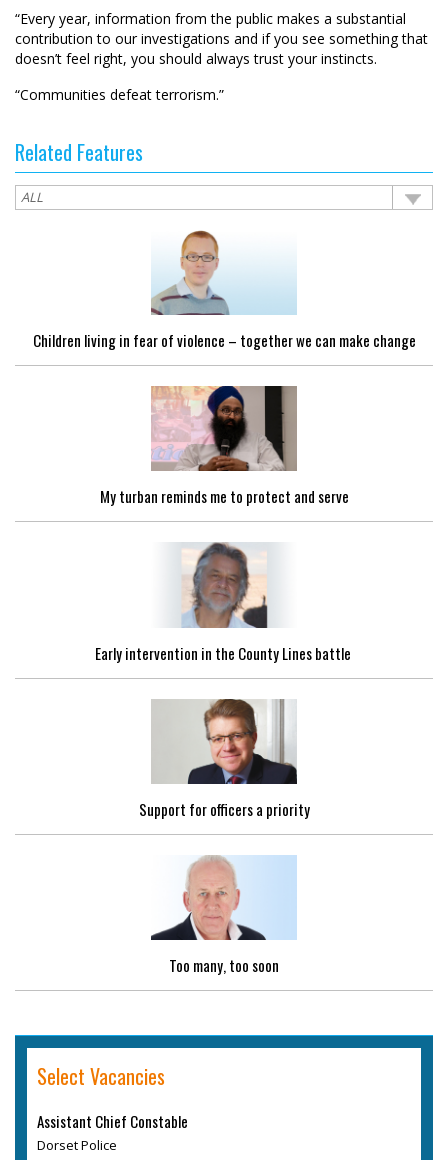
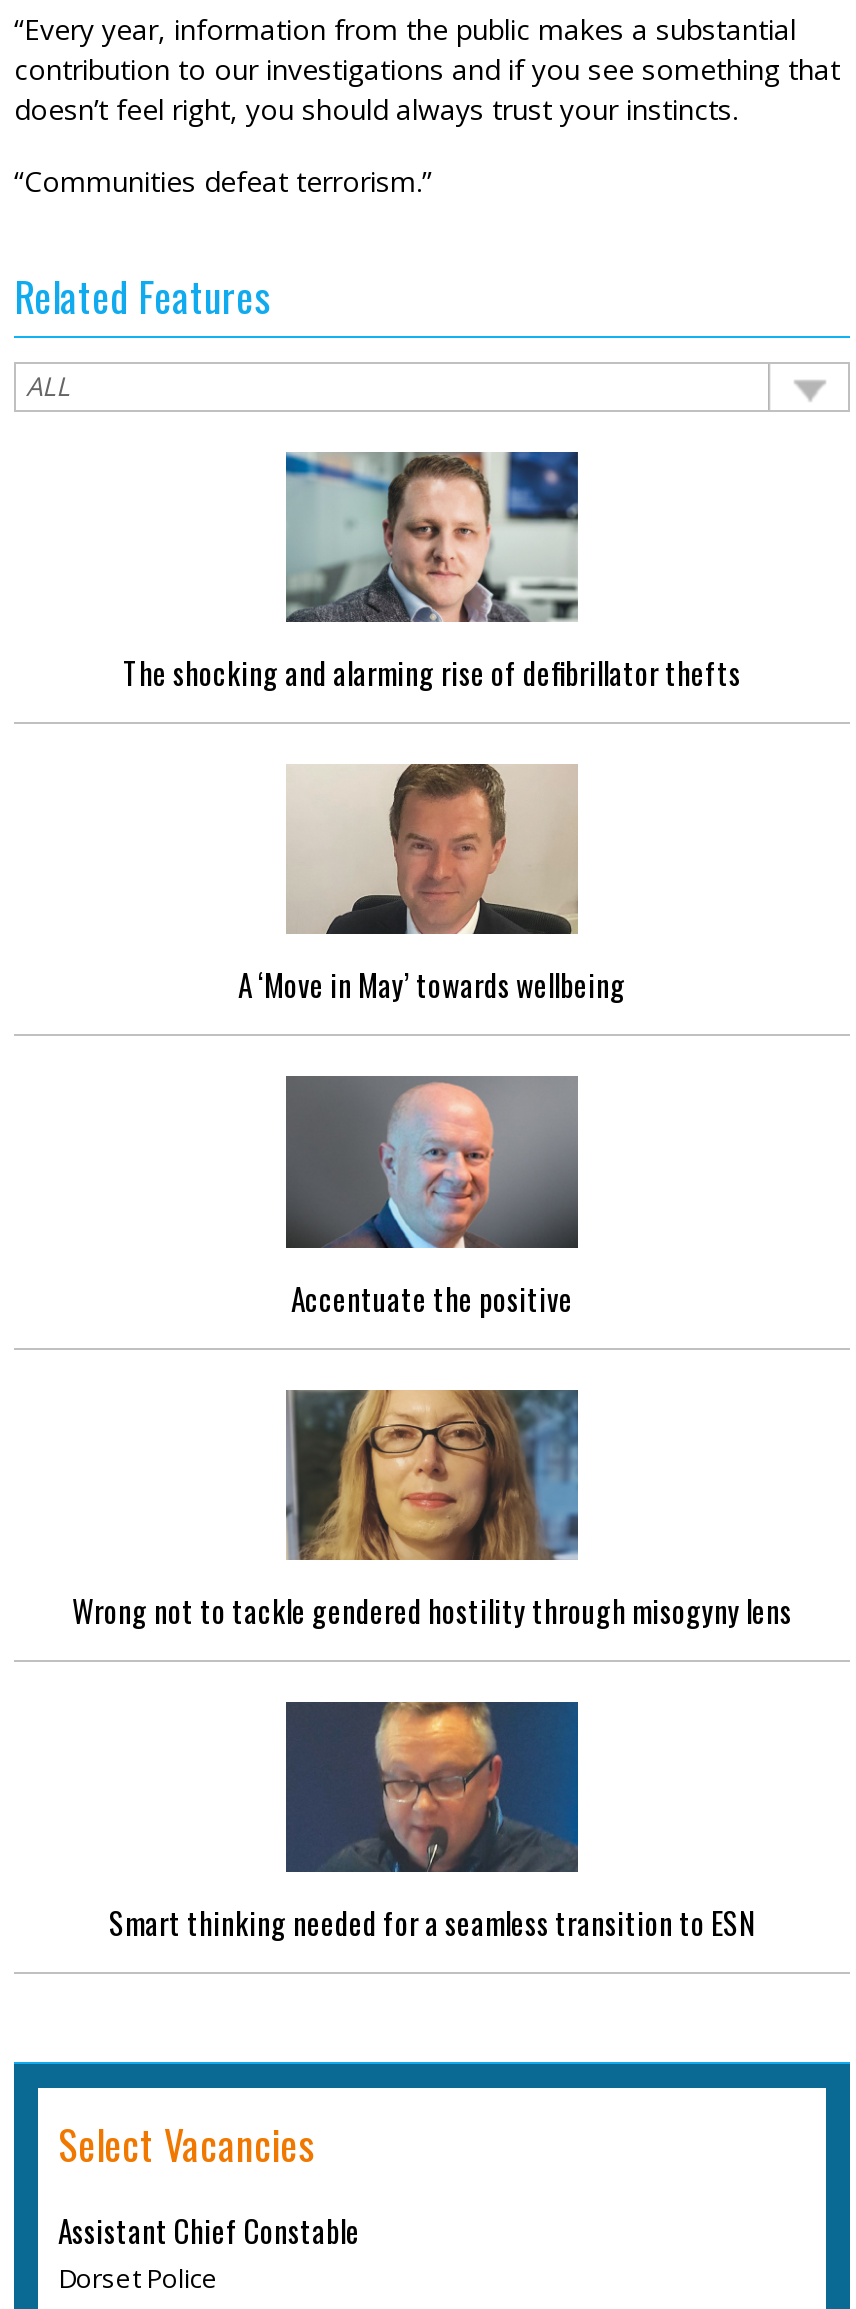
- [image]
- Children living in fear of violence – together we can make change
+ [image]
+ The shocking and alarming rise of defibrillator thefts

- [image]
- My turban reminds me to protect and serve
+ [image]
+ A ‘Move in May’ towards wellbeing

- [image]
- Early intervention in the County Lines battle
+ [image]
+ Accentuate the positive

- [image]
- Support for officers a priority
+ [image]
+ Wrong not to tackle gendered hostility through misogyny lens

- [image]
- Too many, too soon
+ [image]
+ Smart thinking needed for a seamless transition to ESN
